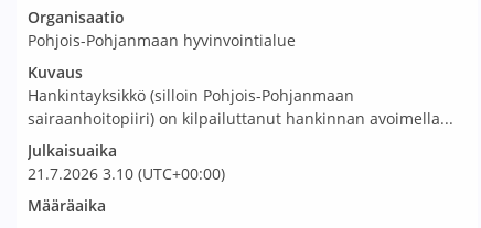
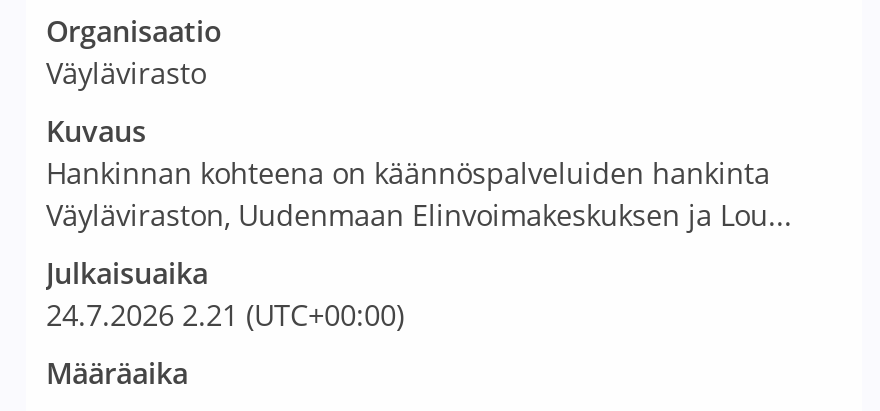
- Pohjois-Pohjanmaan hyvinvointialue
+ Väylävirasto

- Hankintayksikkö (silloin Pohjois-Pohjanmaan
- sairaanhoitopiiri) on kilpailuttanut hankinnan avoimella...
+ Hankinnan kohteena on käännöspalveluiden hankinta
+ Väyläviraston, Uudenmaan Elinvoimakeskuksen ja Lou...

- 21.7.2026 3.10 (UTC+00:00)
+ 24.7.2026 2.21 (UTC+00:00)
